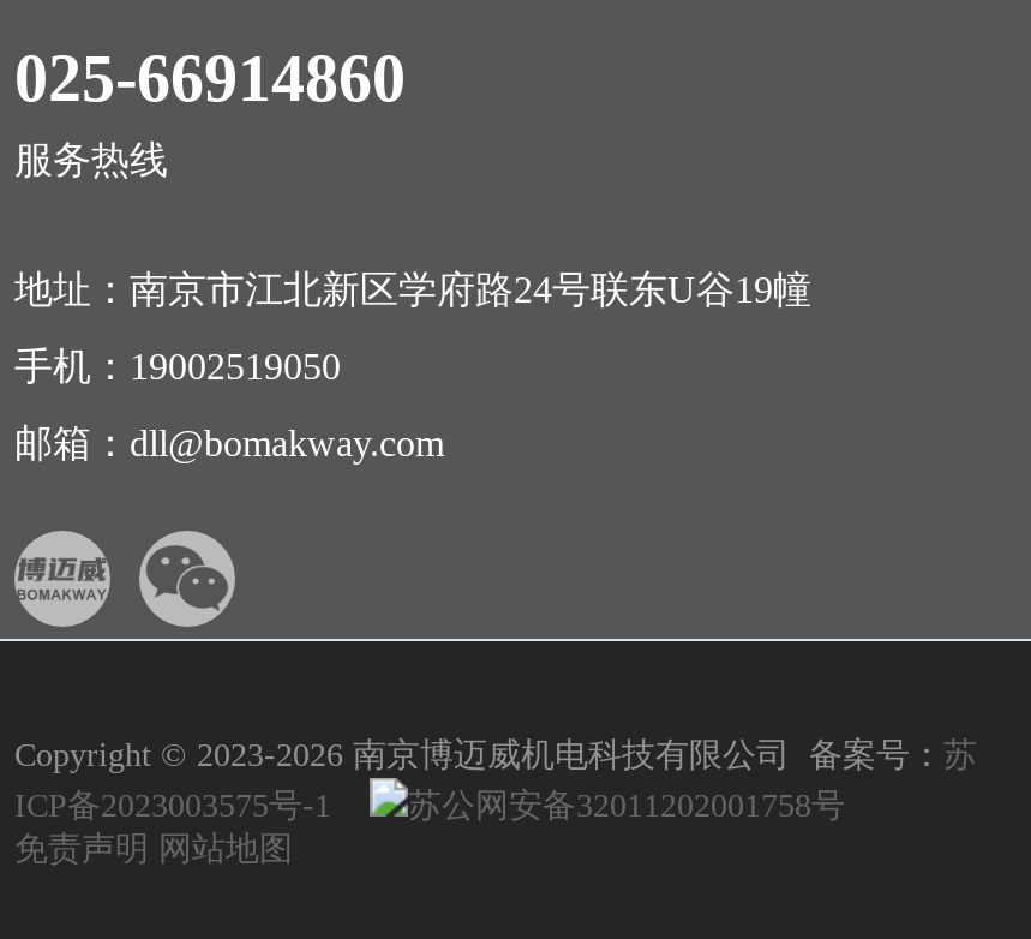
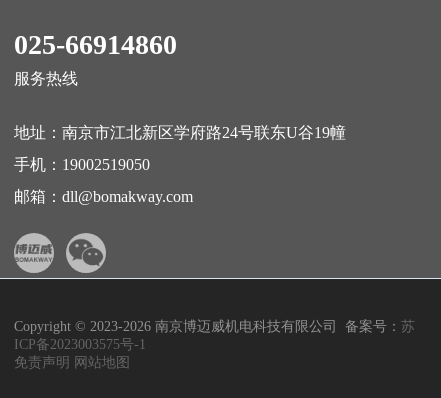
- 苏公网安备32011202001758号
